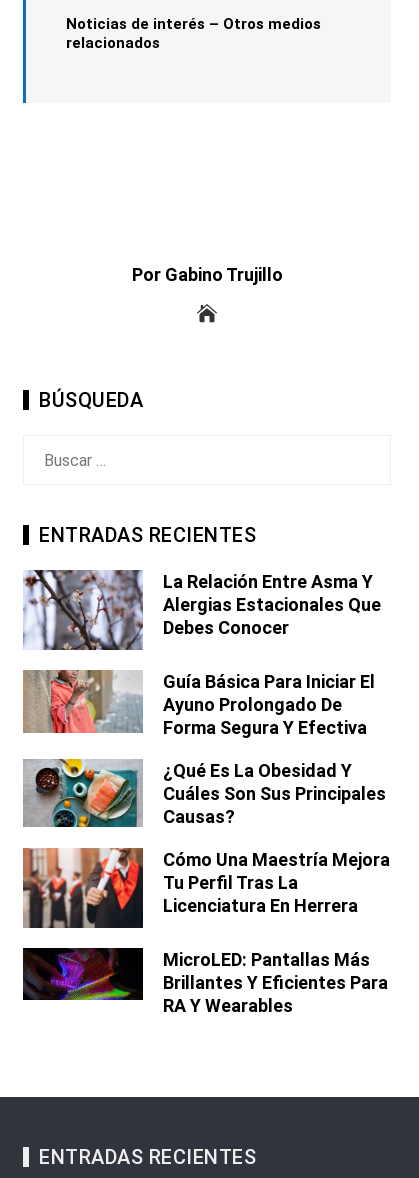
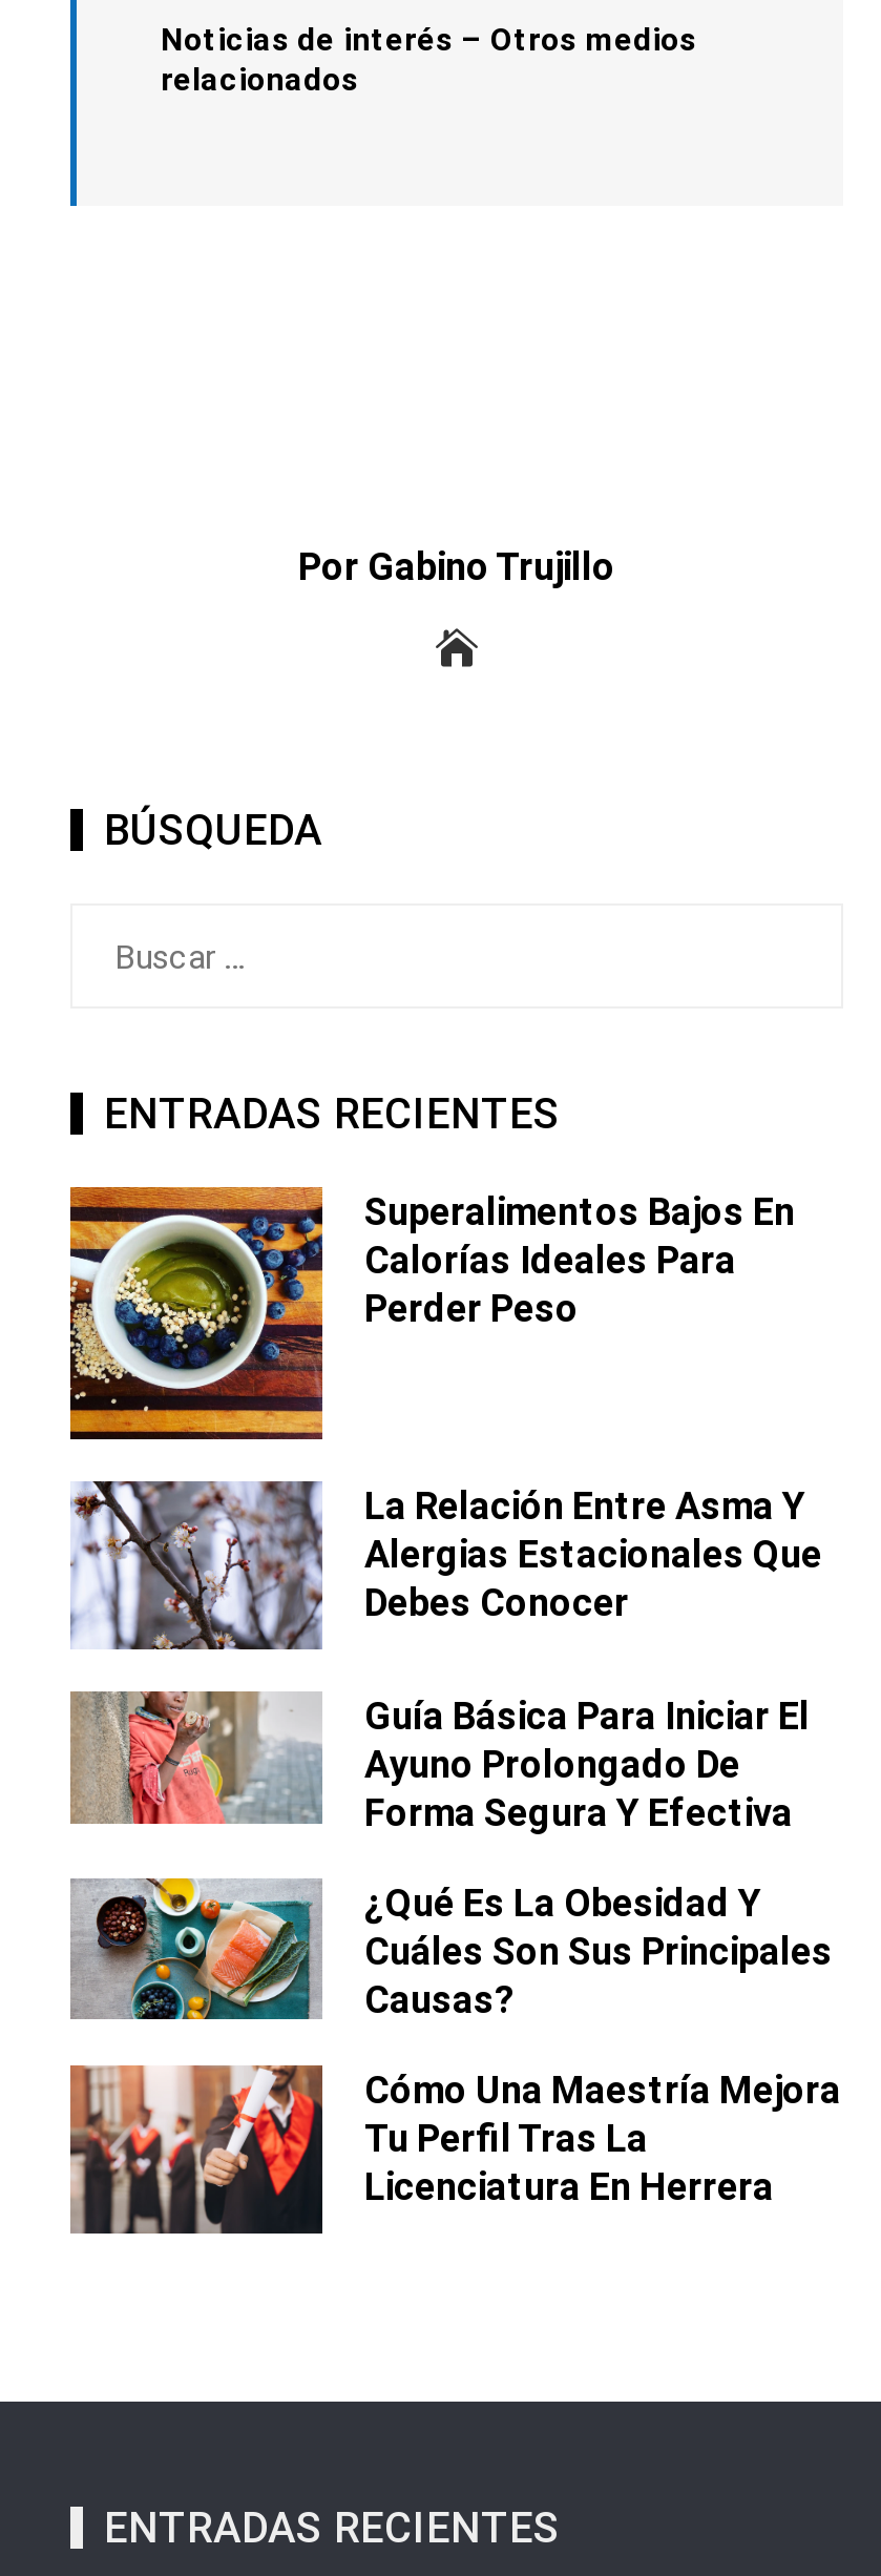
+ [image]
+ Superalimentos Bajos En
+ Calorías Ideales Para
+ Perder Peso

moved down: [image] | La Relación Entre Asma Y | Alergias Estacionales Que | ... | Tu Perfil Tras La | Licenciatura En Herrera

- [image]
- MicroLED: Pantallas Más
- Brillantes Y Eficientes Para
- RA Y Wearables
